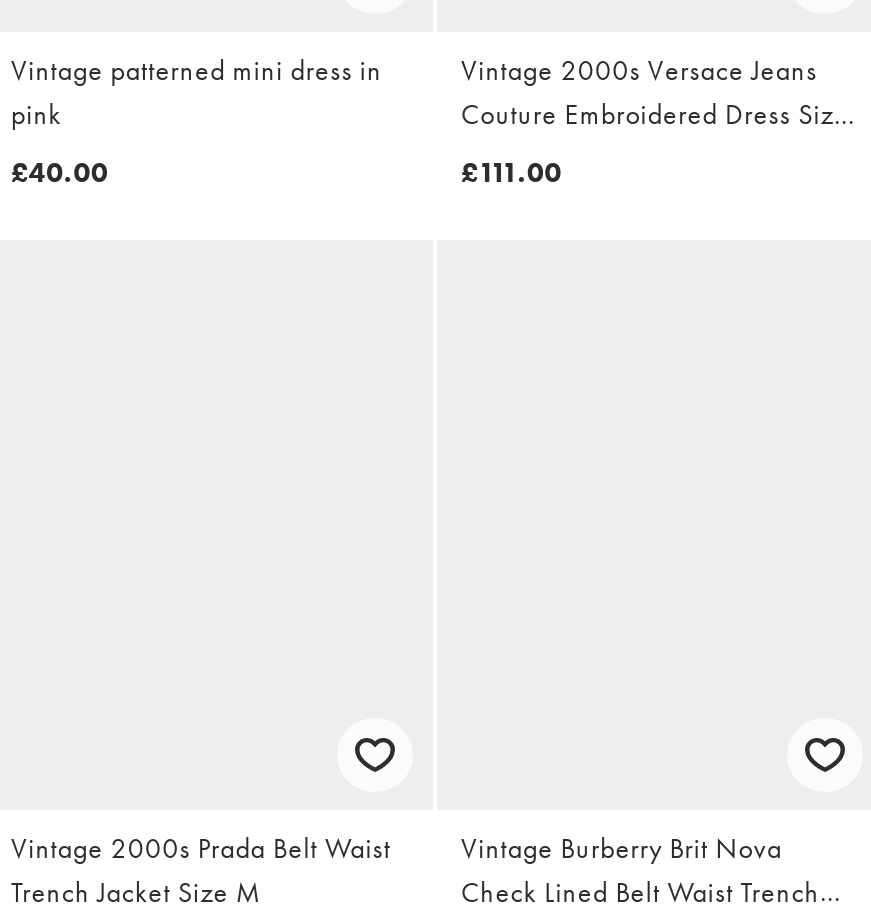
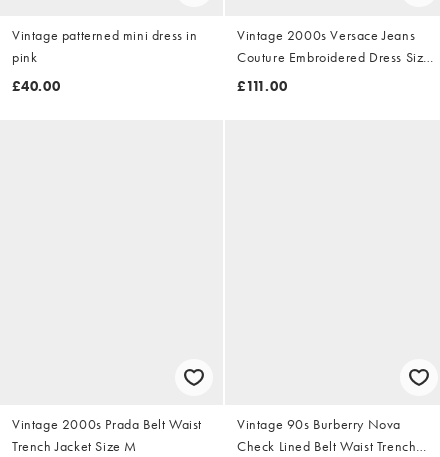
- Vintage Burberry Brit Nova
+ Vintage 90s Burberry Nova
